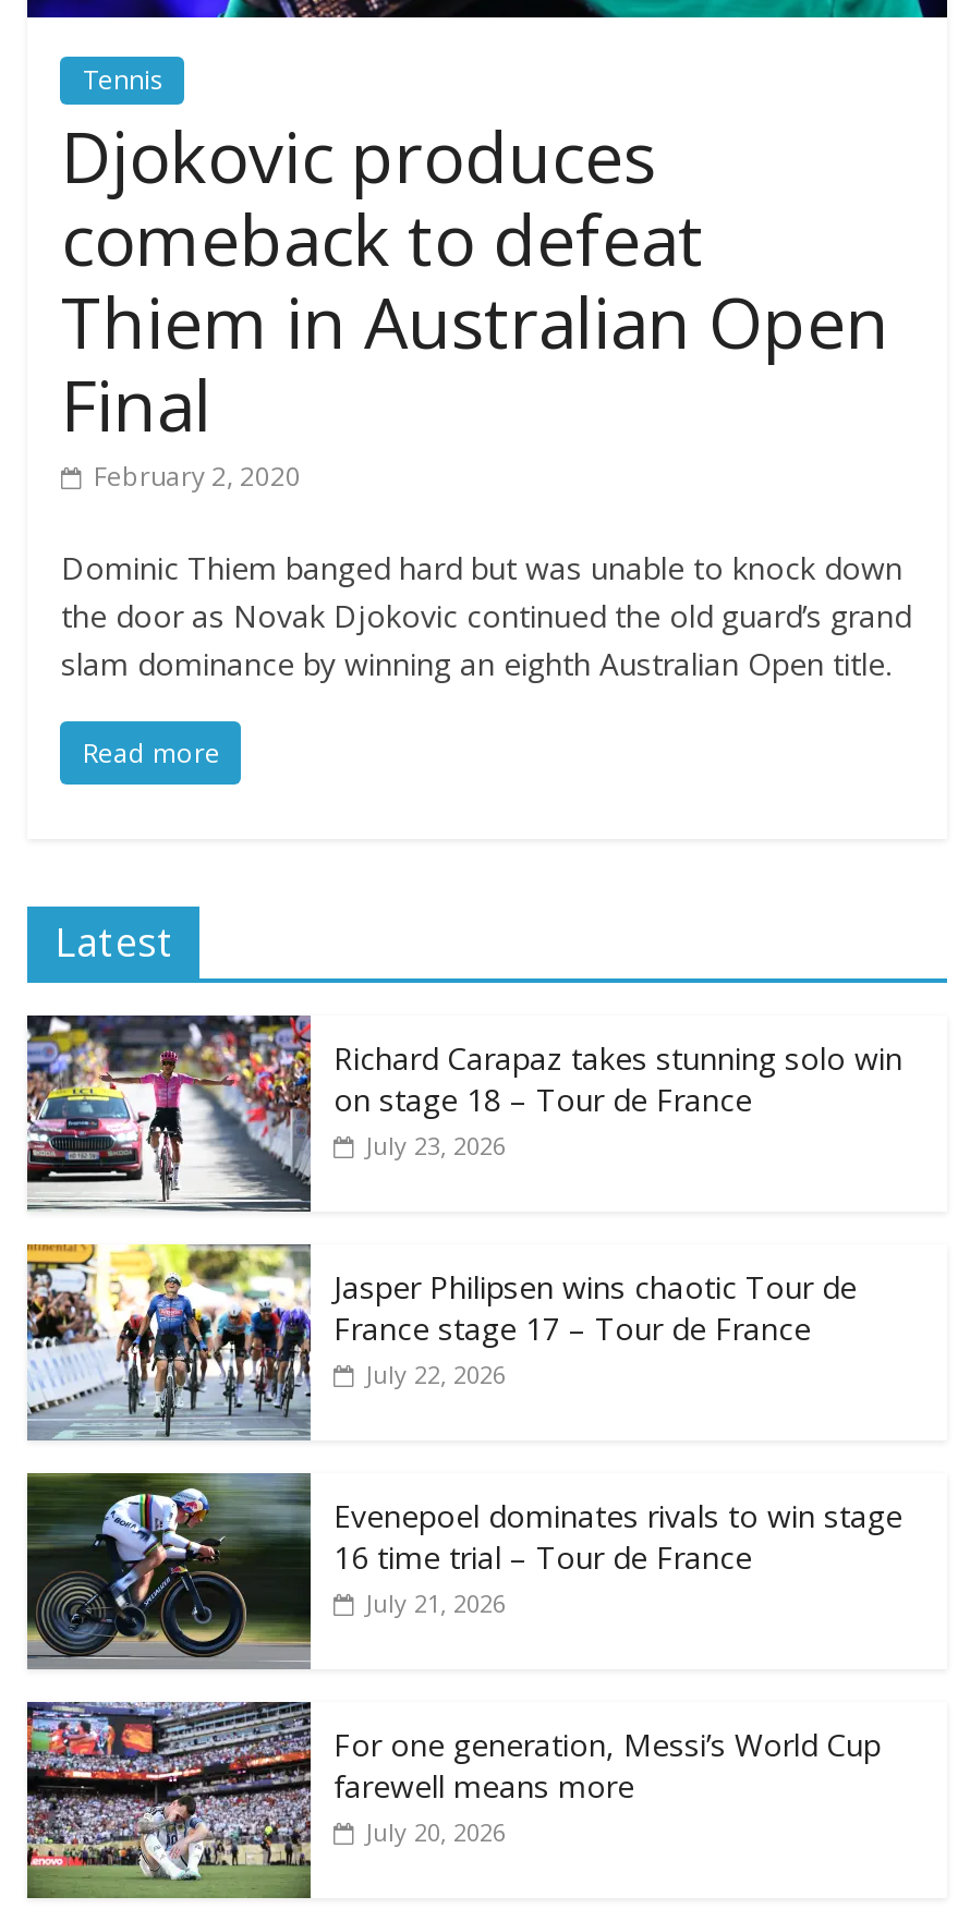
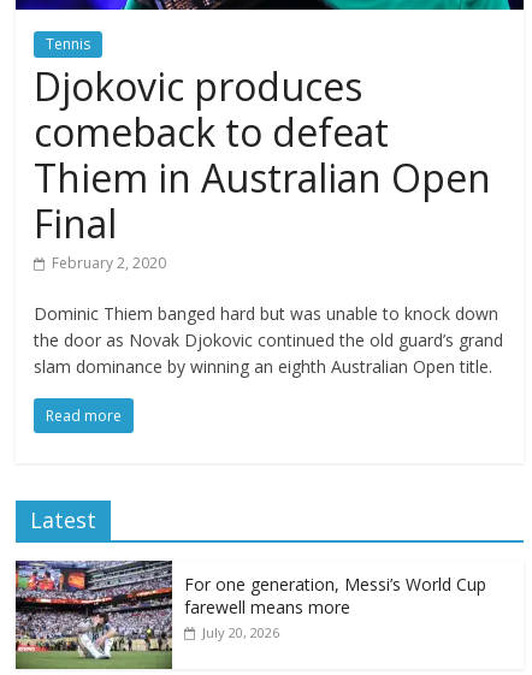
- [image]
- Richard Carapaz takes stunning solo win
- on stage 18 – Tour de France
- July 23, 2026

- [image]
- Jasper Philipsen wins chaotic Tour de
- France stage 17 – Tour de France
- July 22, 2026

- [image]
- Evenepoel dominates rivals to win stage
- 16 time trial – Tour de France
- July 21, 2026
